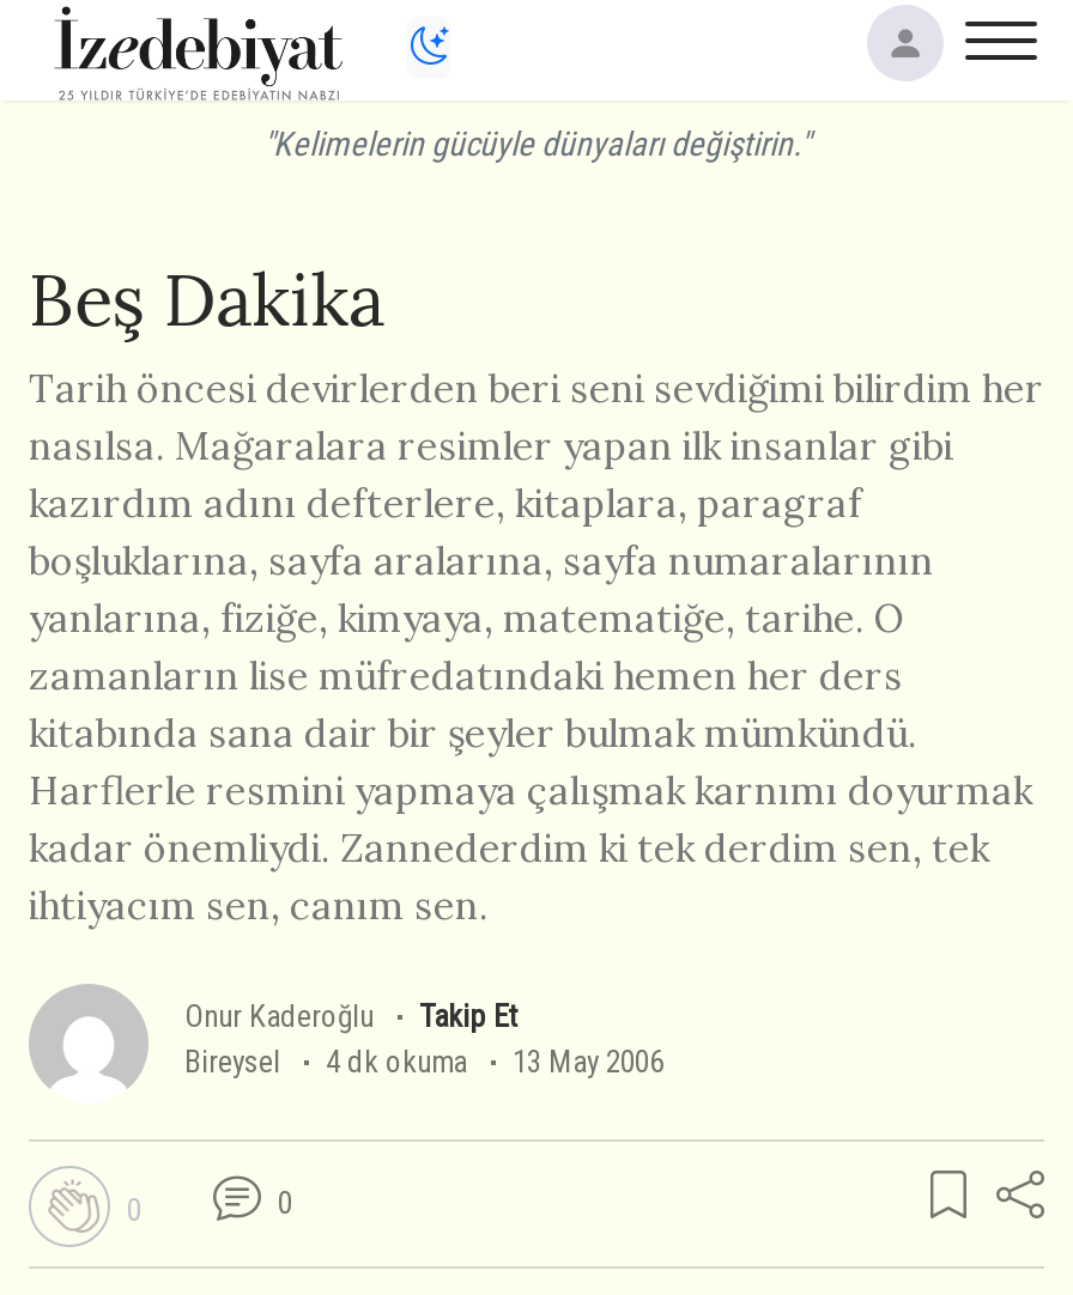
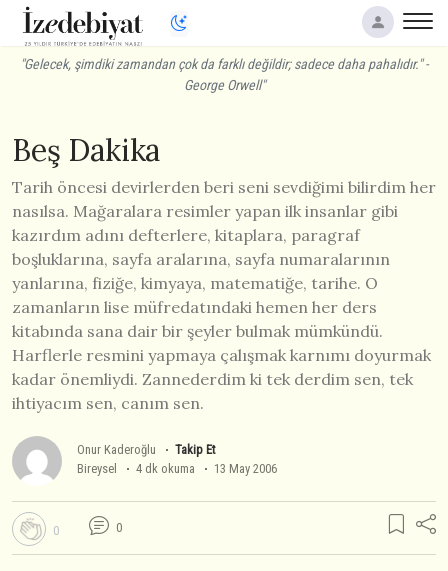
- "Kelimelerin gücüyle dünyaları değiştirin."
+ "Gelecek, şimdiki zamandan çok da farklı değildir; sadece daha pahalıdır." -
+ George Orwell"
